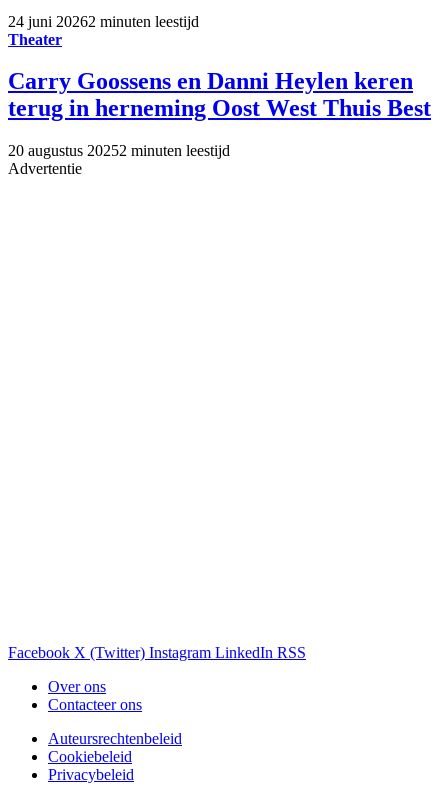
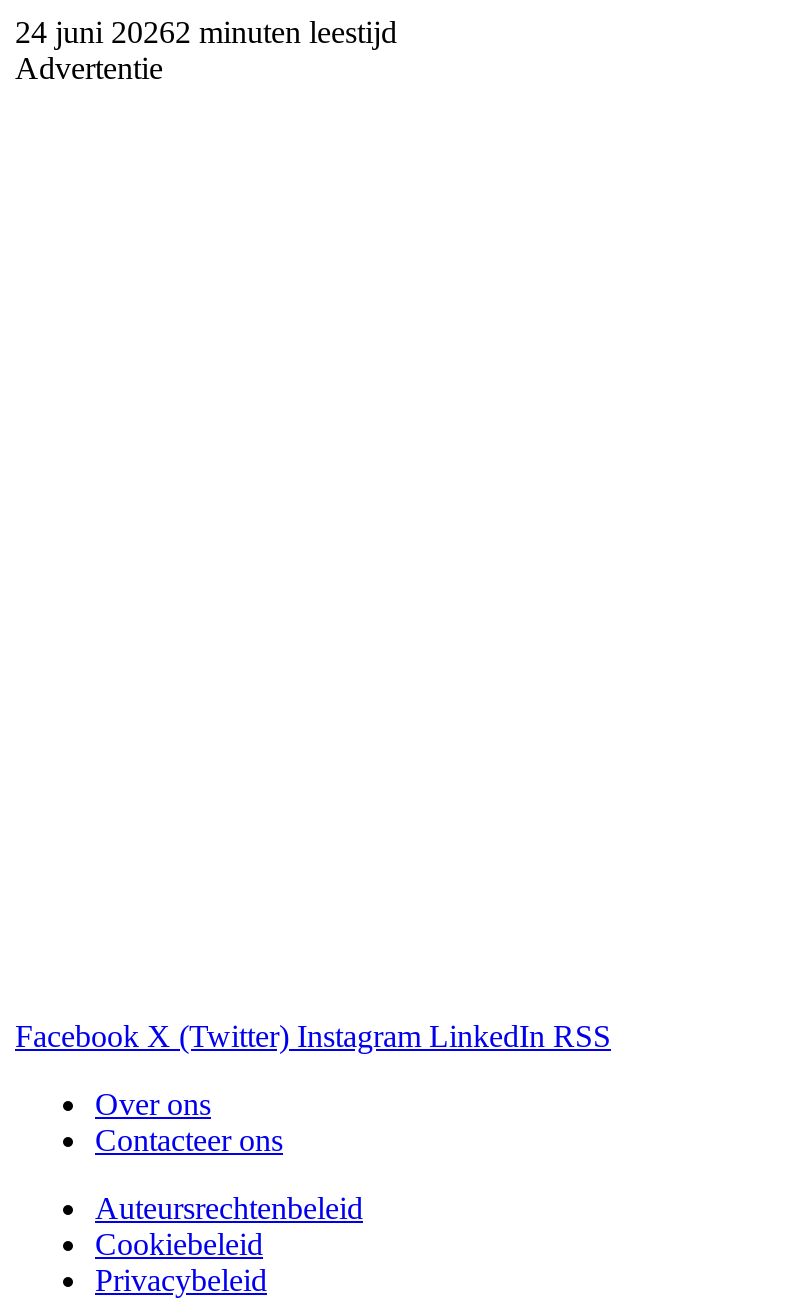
- Theater
- Carry Goossens en Danni Heylen keren
- terug in herneming Oost West Thuis Best
- 20 augustus 20252 minuten leestijd
